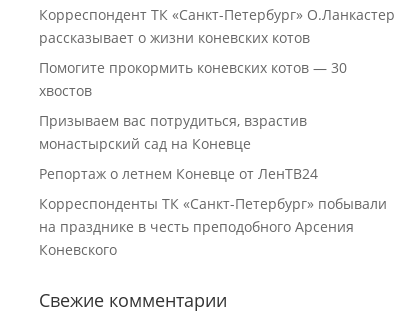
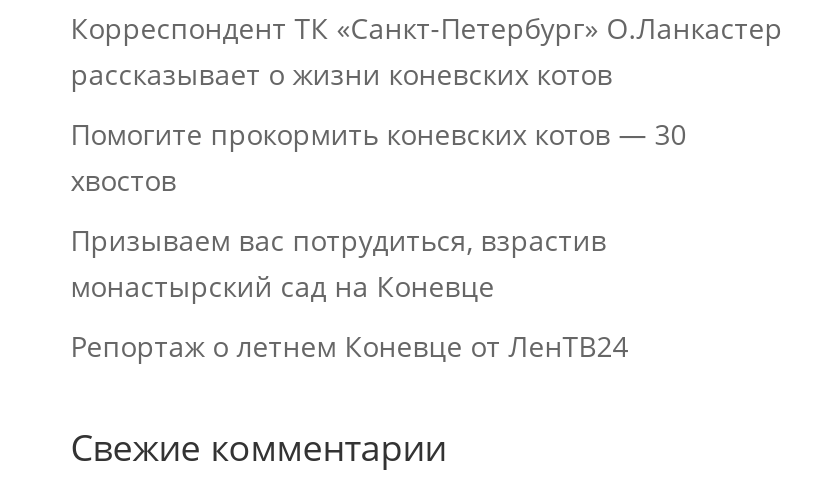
- Корреспонденты ТК «Санкт-Петербург» побывали
- на празднике в честь преподобного Арсения
- Коневского
